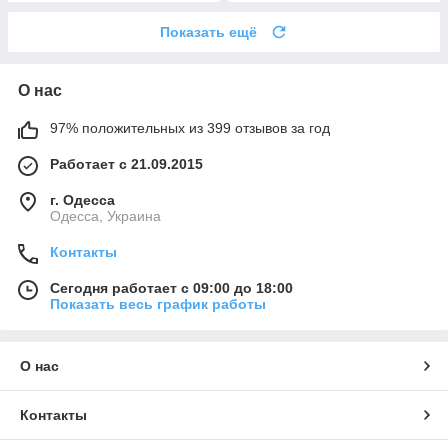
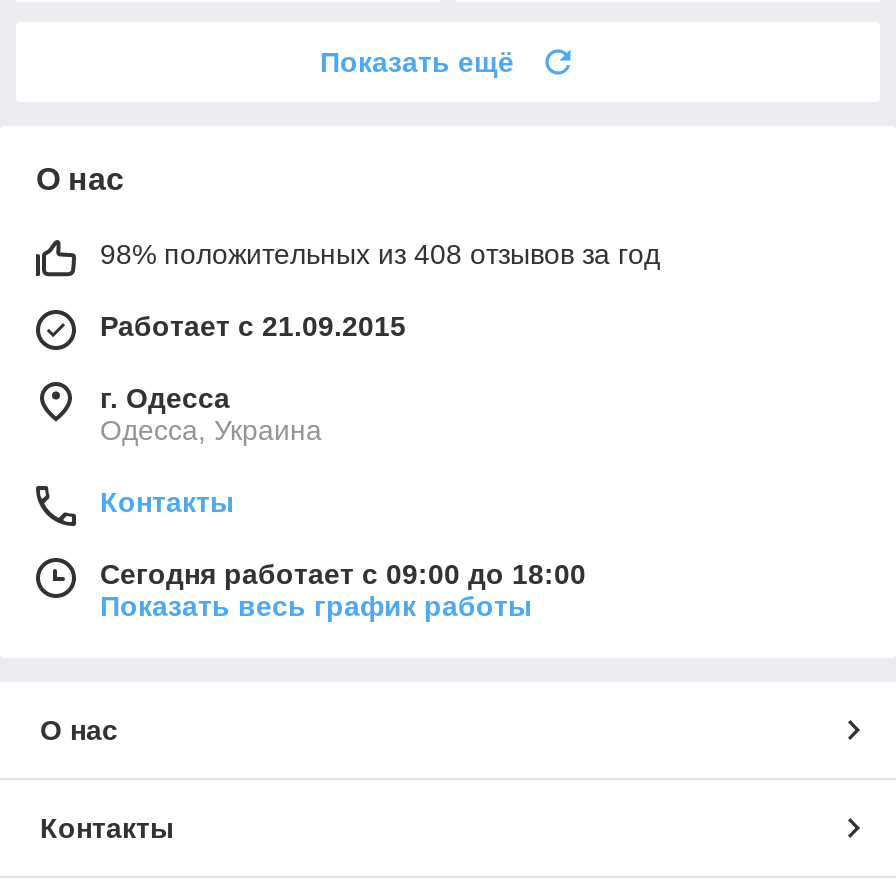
- 97% положительных из 399 отзывов за год
+ 98% положительных из 408 отзывов за год
